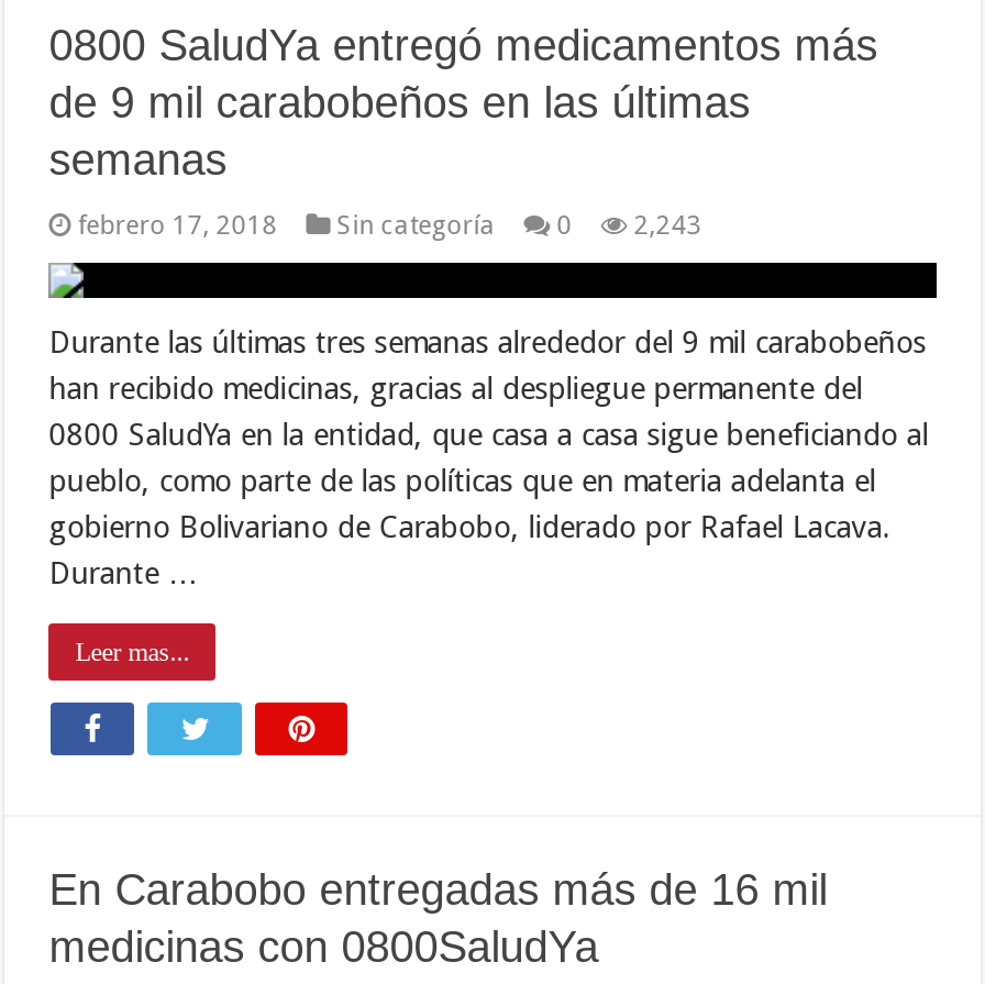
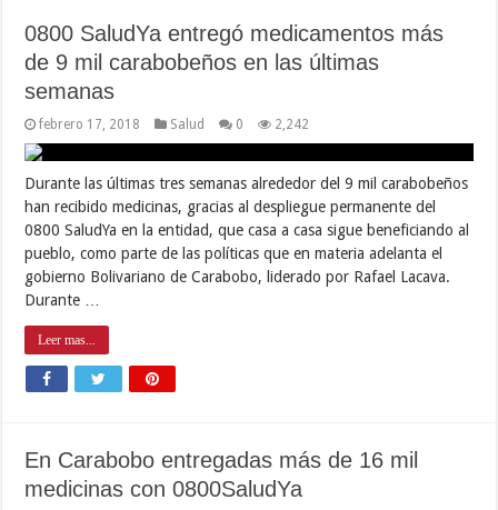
- Sin categoría
+ Salud

- 2,243
+ 2,242
